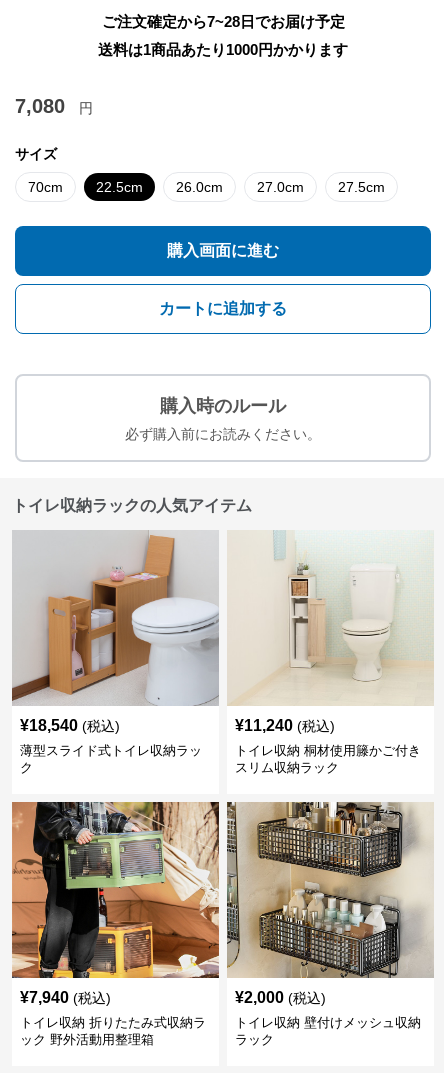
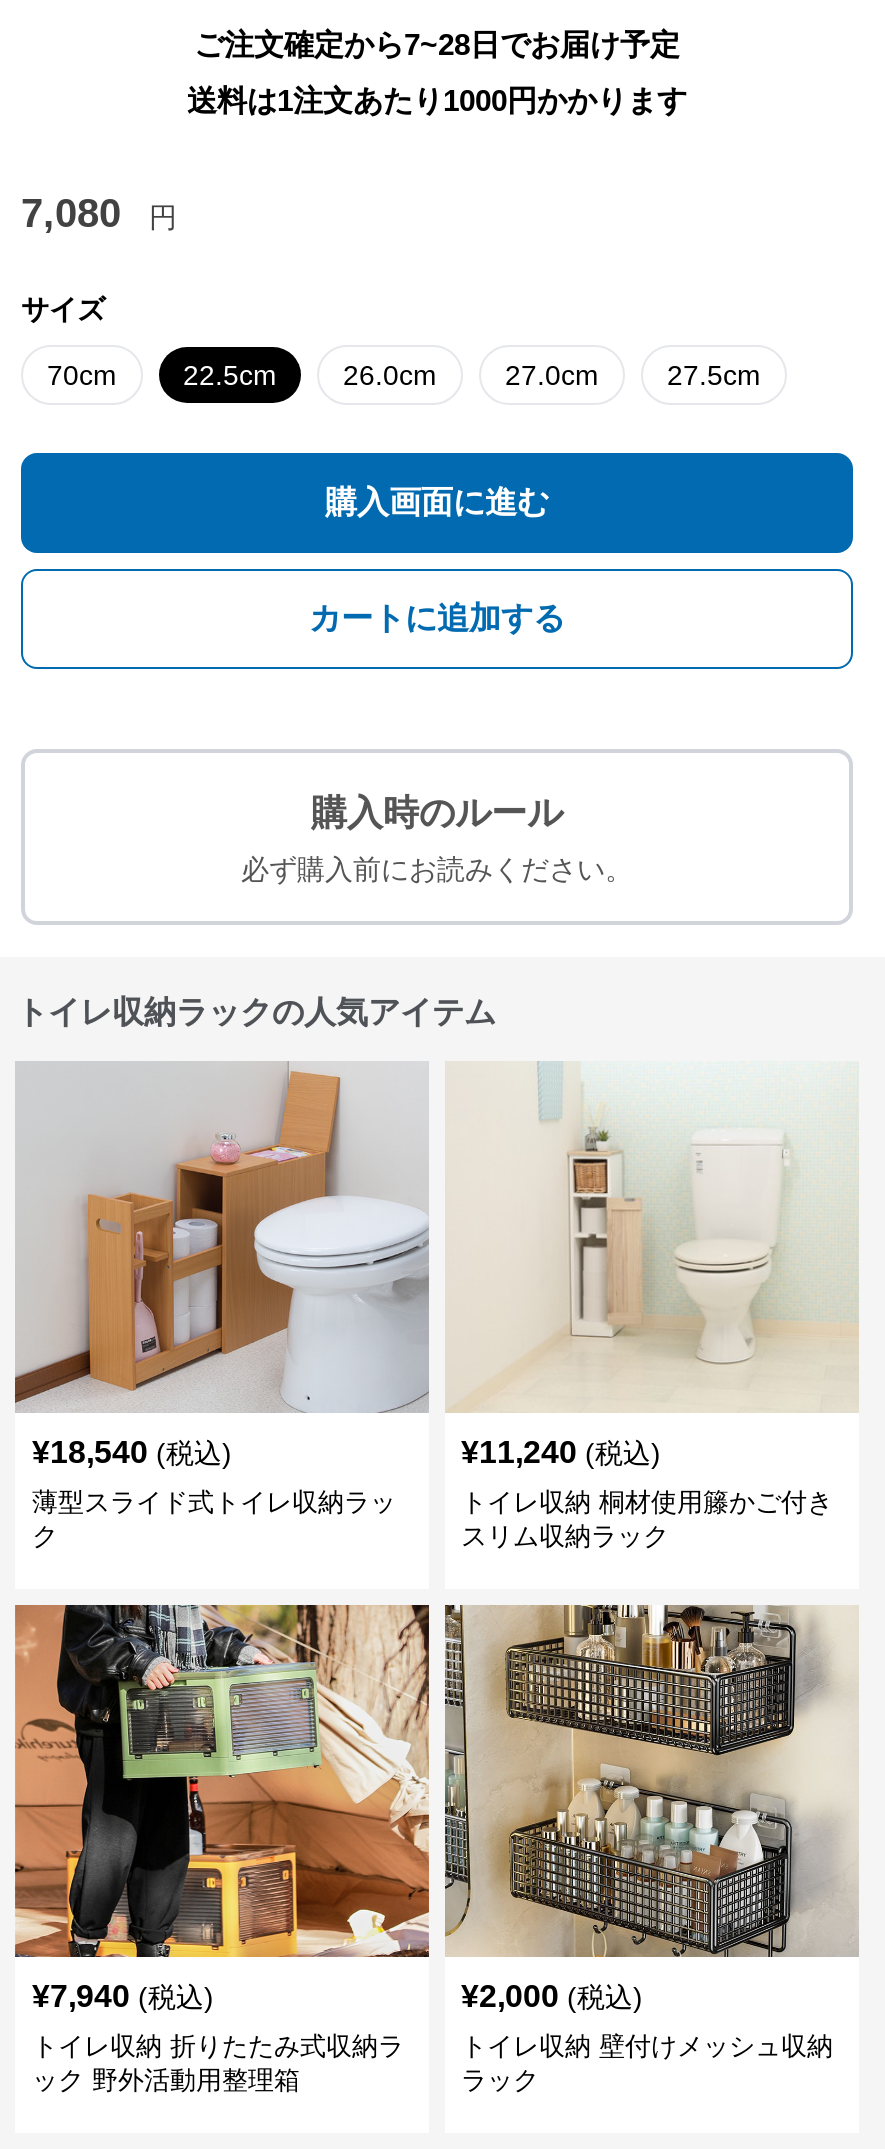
- 送料は1商品あたり1000円かかります
+ 送料は1注文あたり1000円かかります
